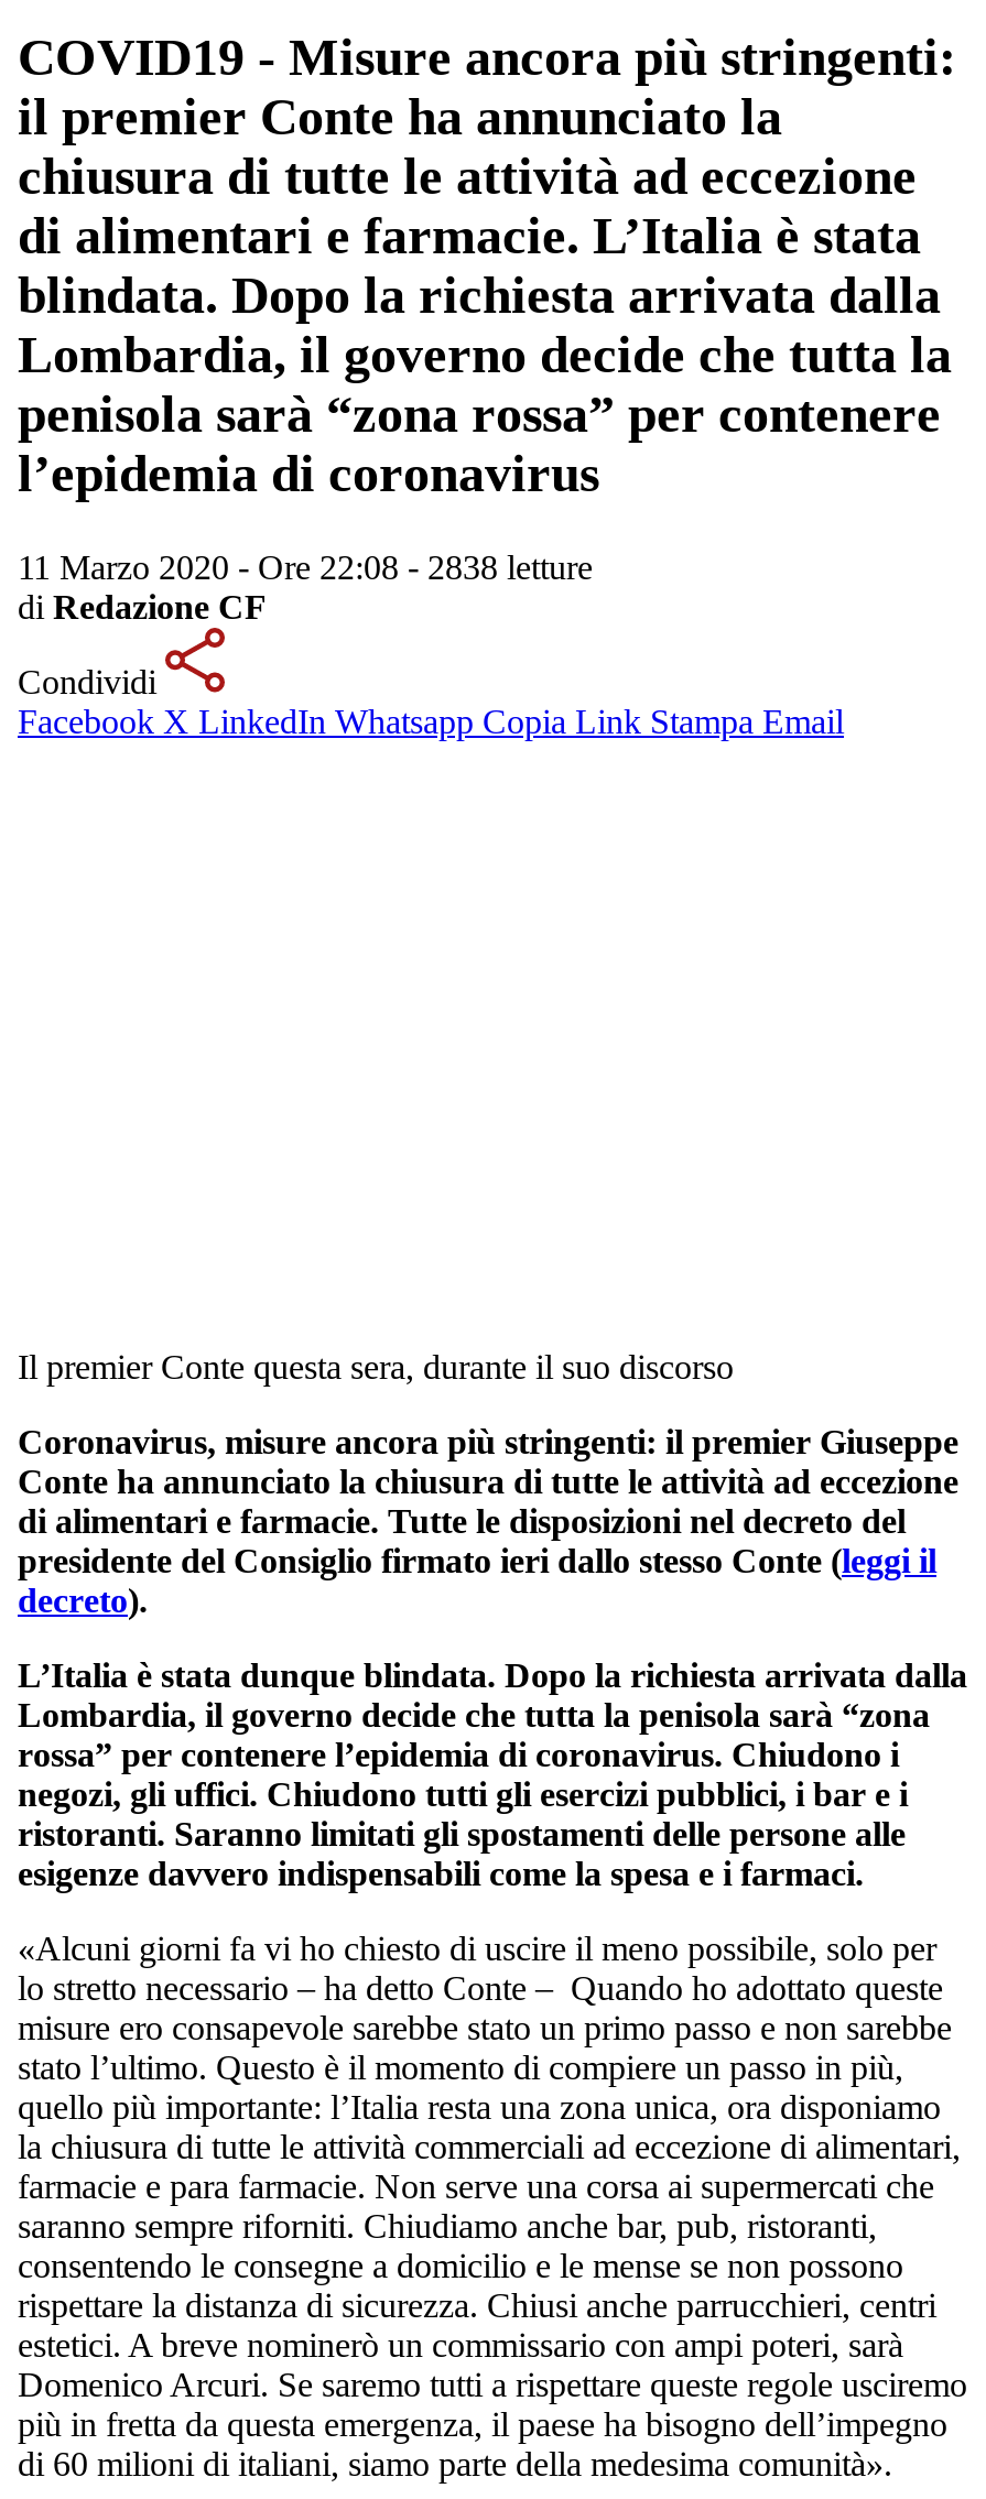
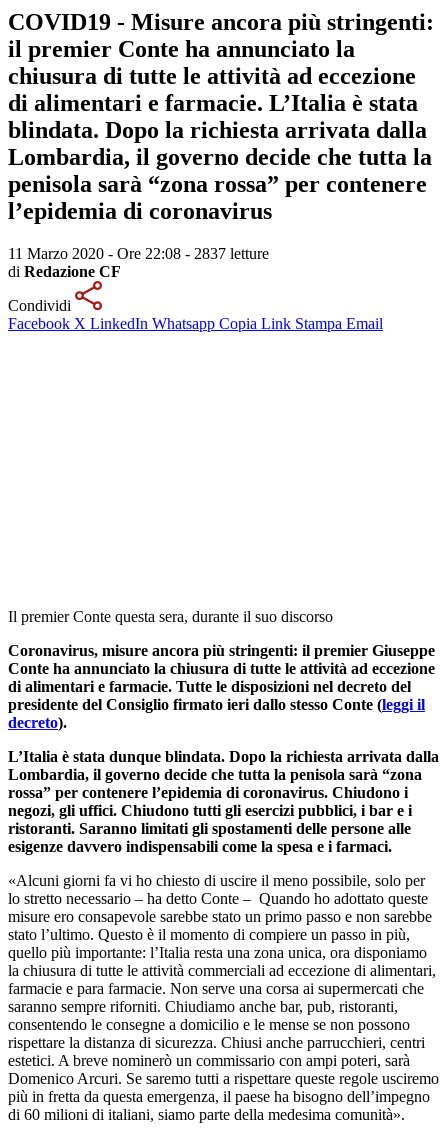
- 11 Marzo 2020 - Ore 22:08 - 2838 letture
+ 11 Marzo 2020 - Ore 22:08 - 2837 letture
